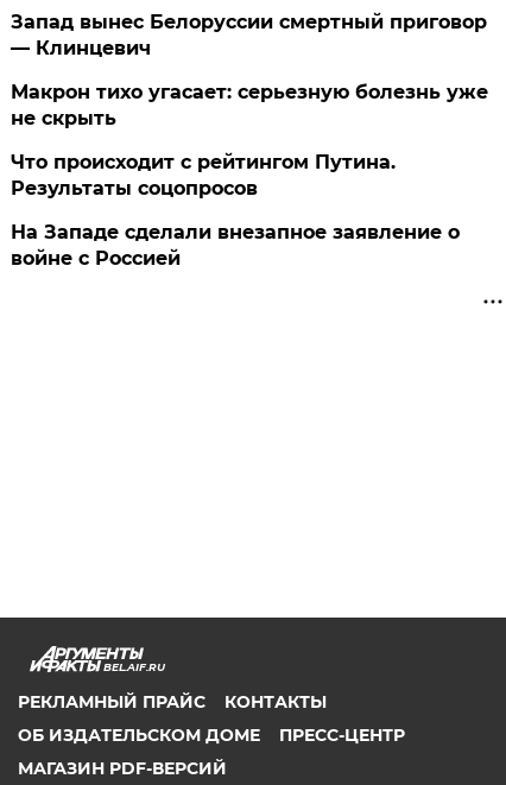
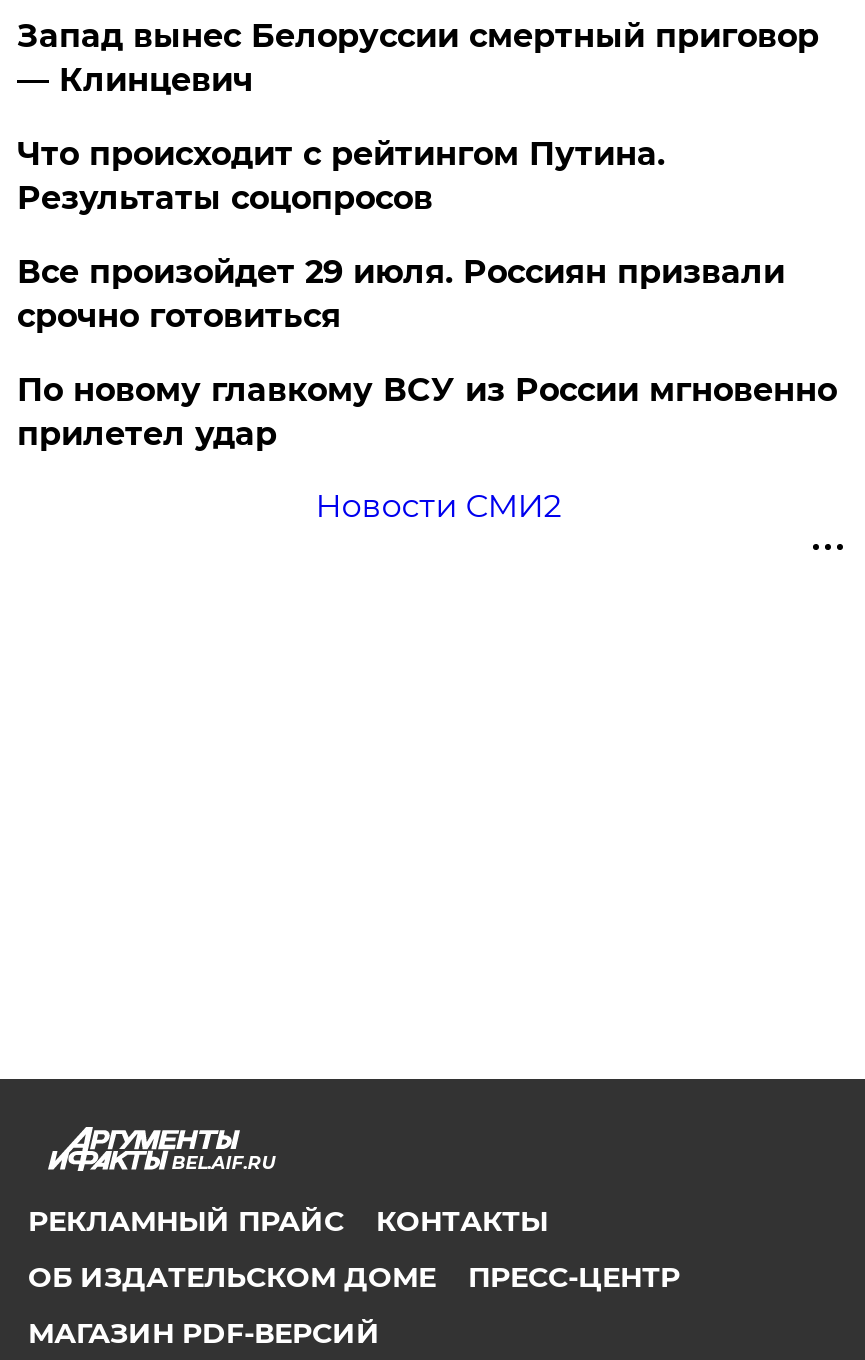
- Макрон тихо угасает: серьезную болезнь уже
- не скрыть

moved up: Что происходит с рейтингом Путина. | Результаты соцопросов

- На Западе сделали внезапное заявление о
- войне с Россией
+ Все произойдет 29 июля. Россиян призвали
+ срочно готовиться
+ По новому главкому ВСУ из России мгновенно
+ прилетел удар
+ Новости СМИ2
